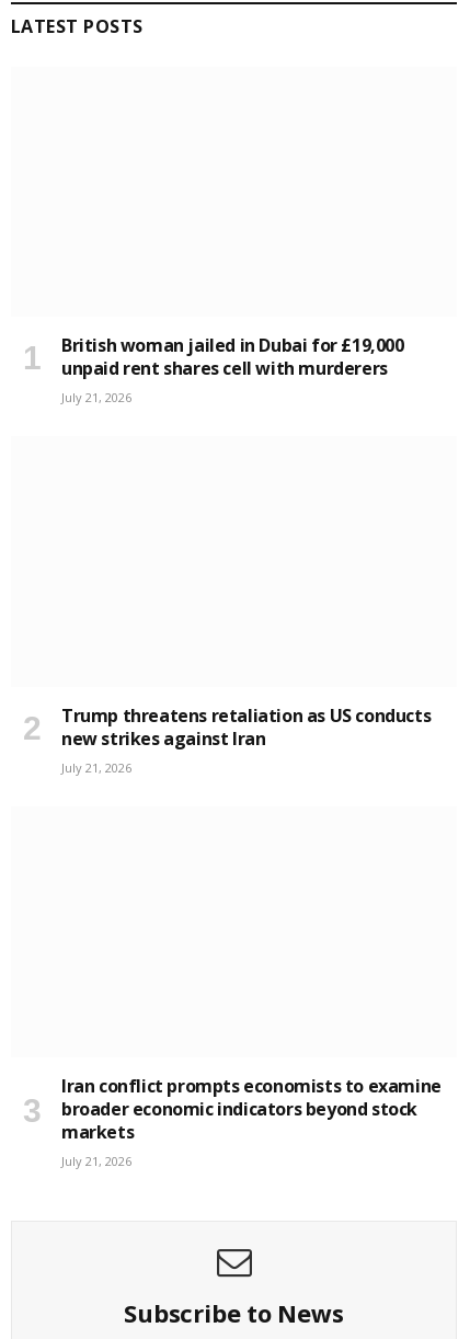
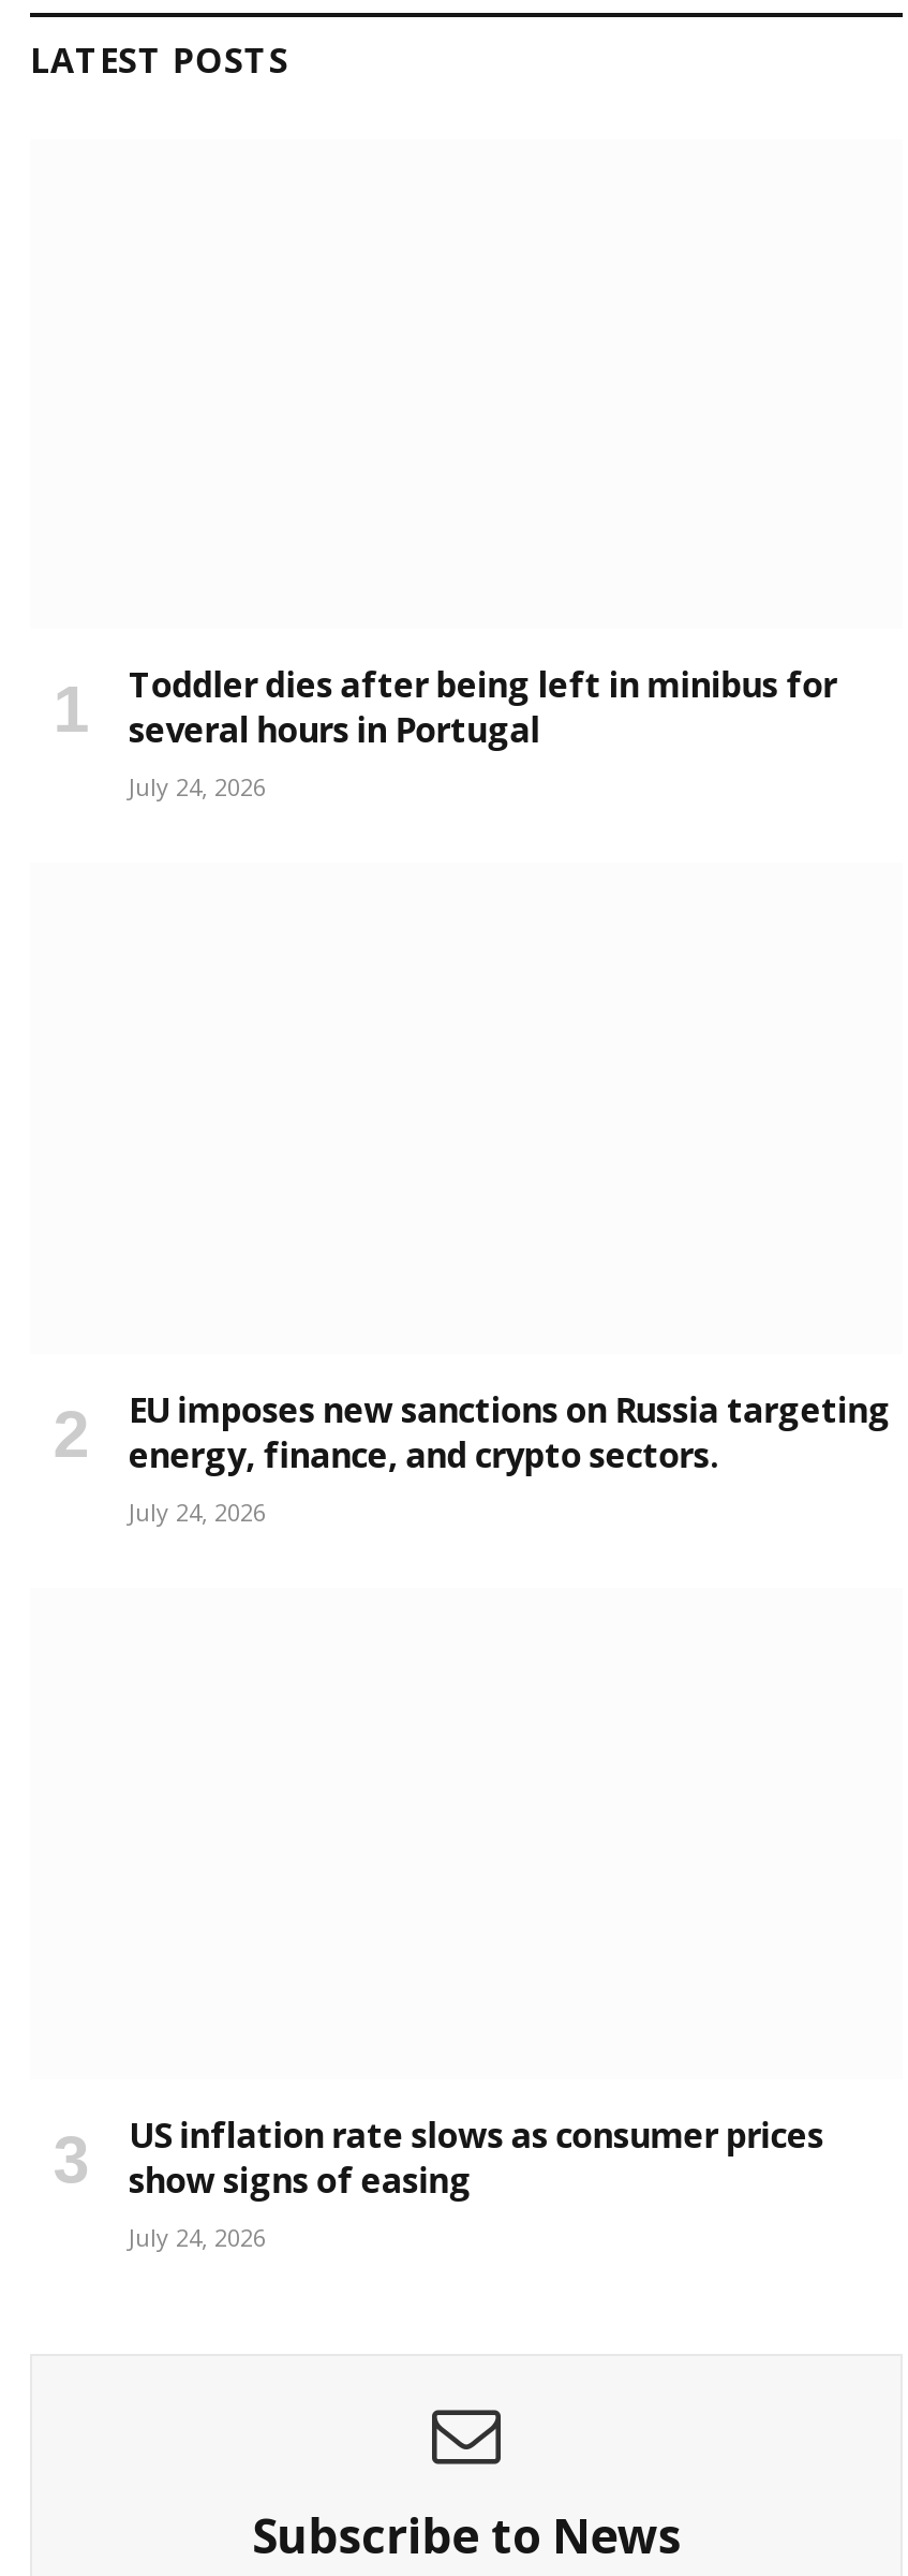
- British woman jailed in Dubai for £19,000
- unpaid rent shares cell with murderers
- July 21, 2026
+ Toddler dies after being left in minibus for
+ several hours in Portugal
+ July 24, 2026

- Trump threatens retaliation as US conducts
- new strikes against Iran
- July 21, 2026
+ EU imposes new sanctions on Russia targeting
+ energy, finance, and crypto sectors.
+ July 24, 2026

- Iran conflict prompts economists to examine
- broader economic indicators beyond stock
- markets
- July 21, 2026
+ US inflation rate slows as consumer prices
+ show signs of easing
+ July 24, 2026
